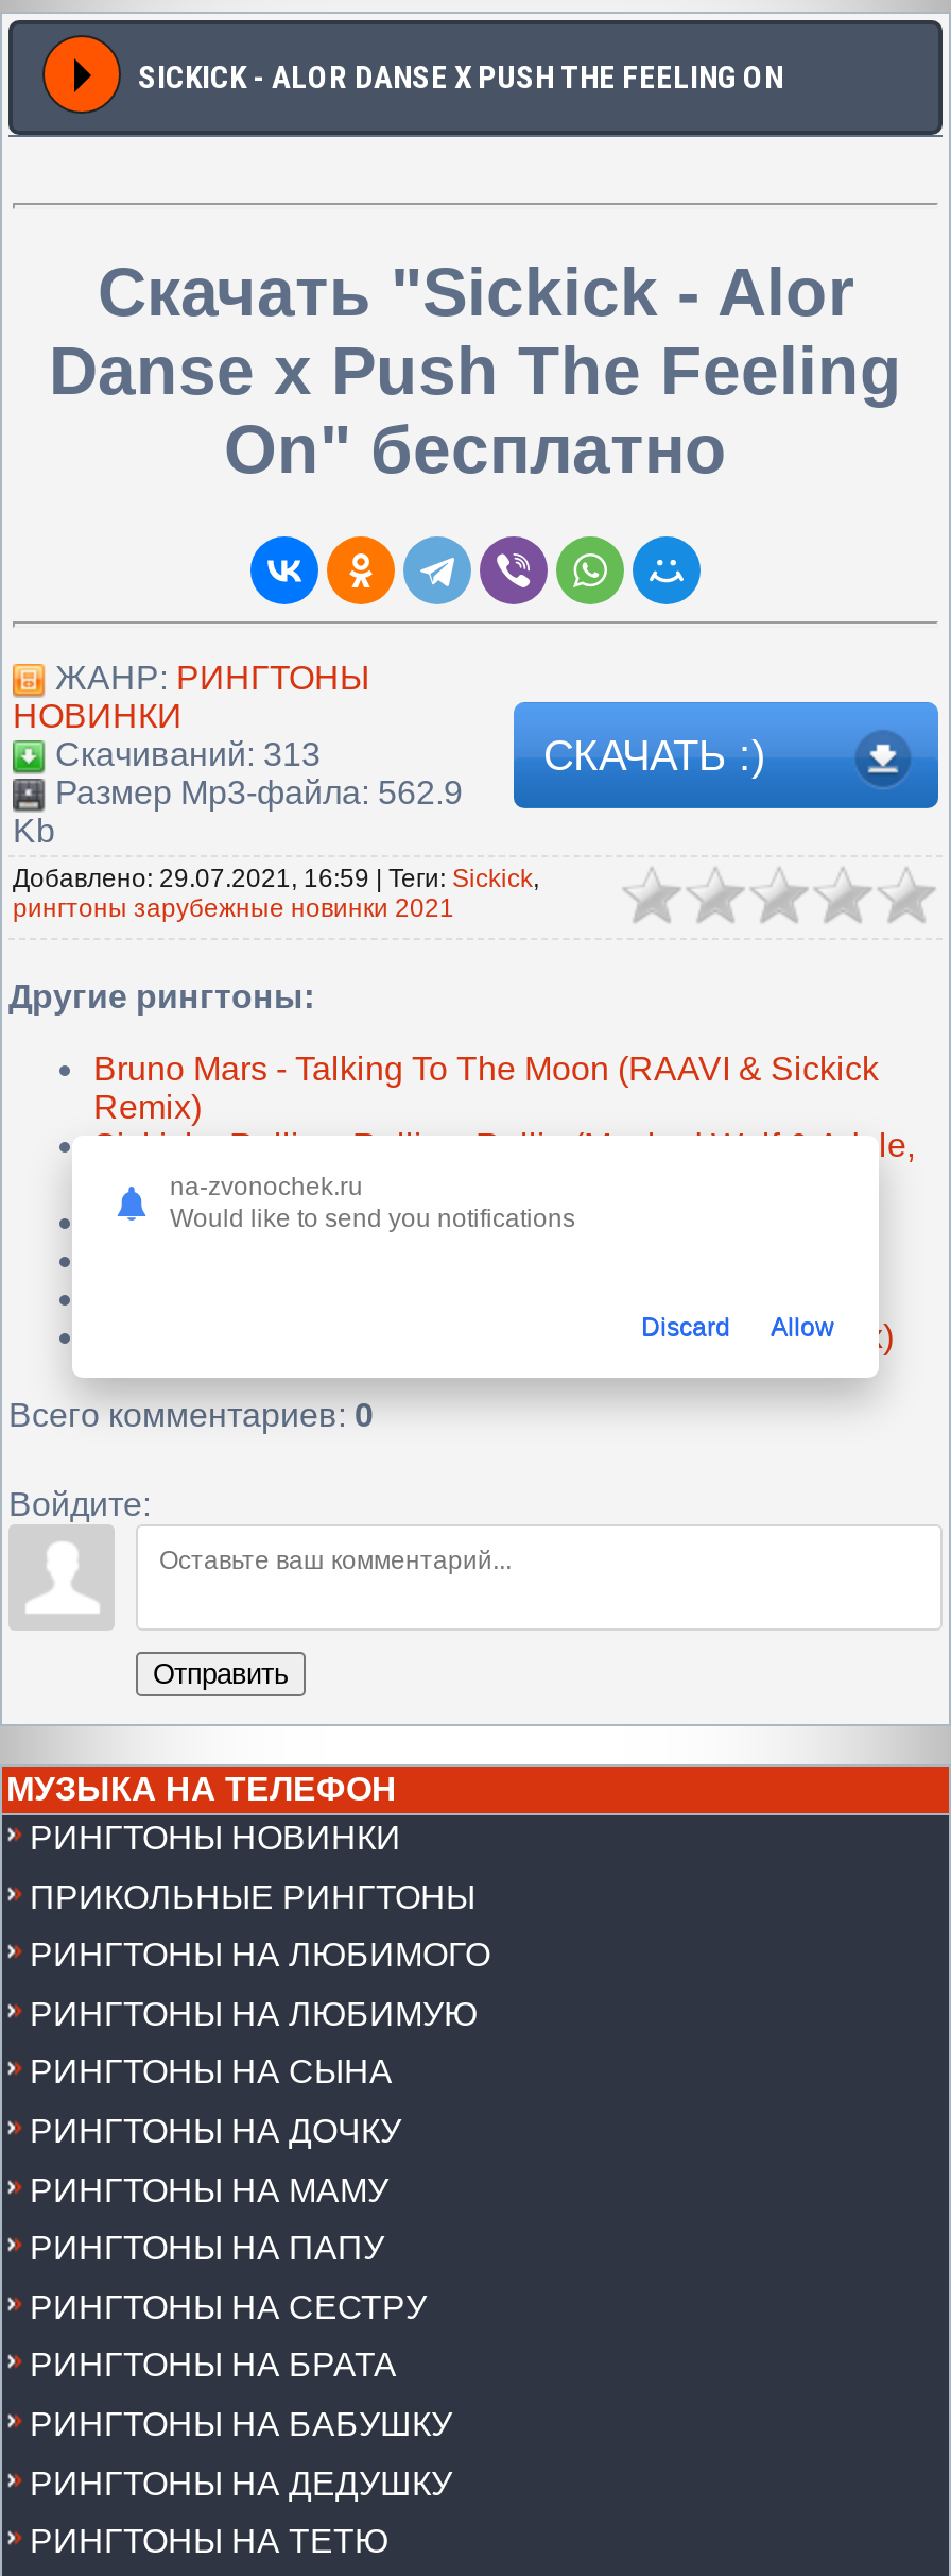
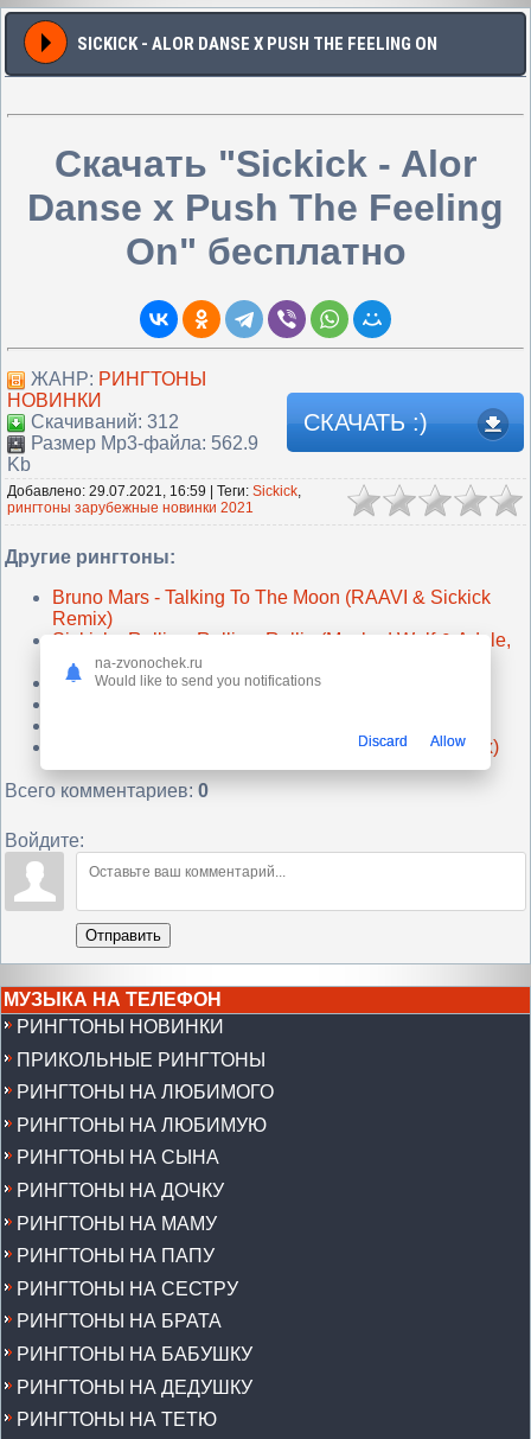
- Скачиваний: 313
+ Скачиваний: 312
